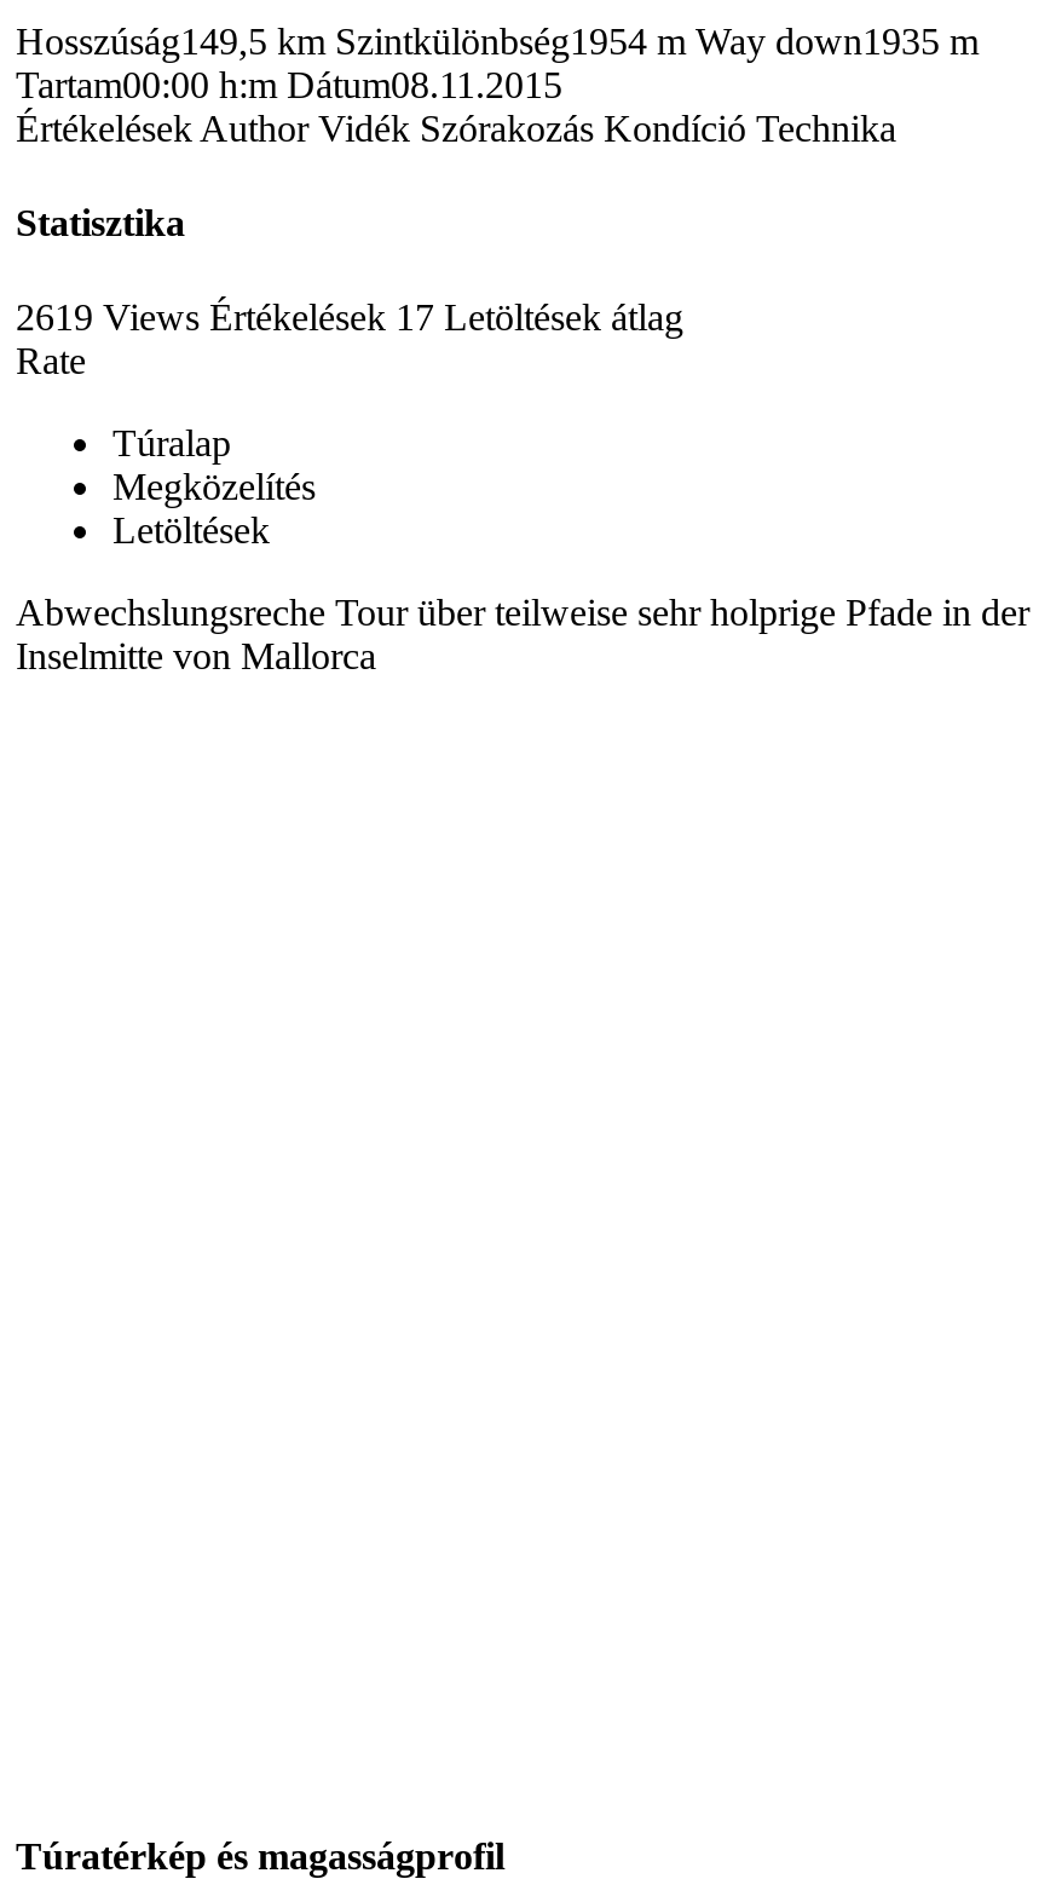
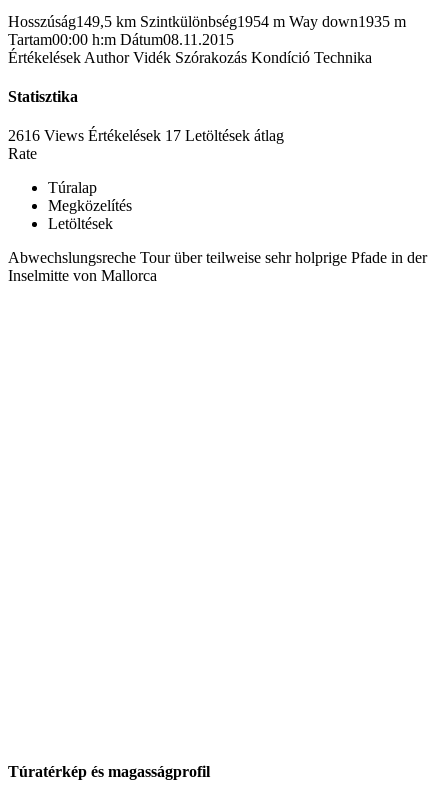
- 2619 Views Értékelések 17 Letöltések átlag
+ 2616 Views Értékelések 17 Letöltések átlag
